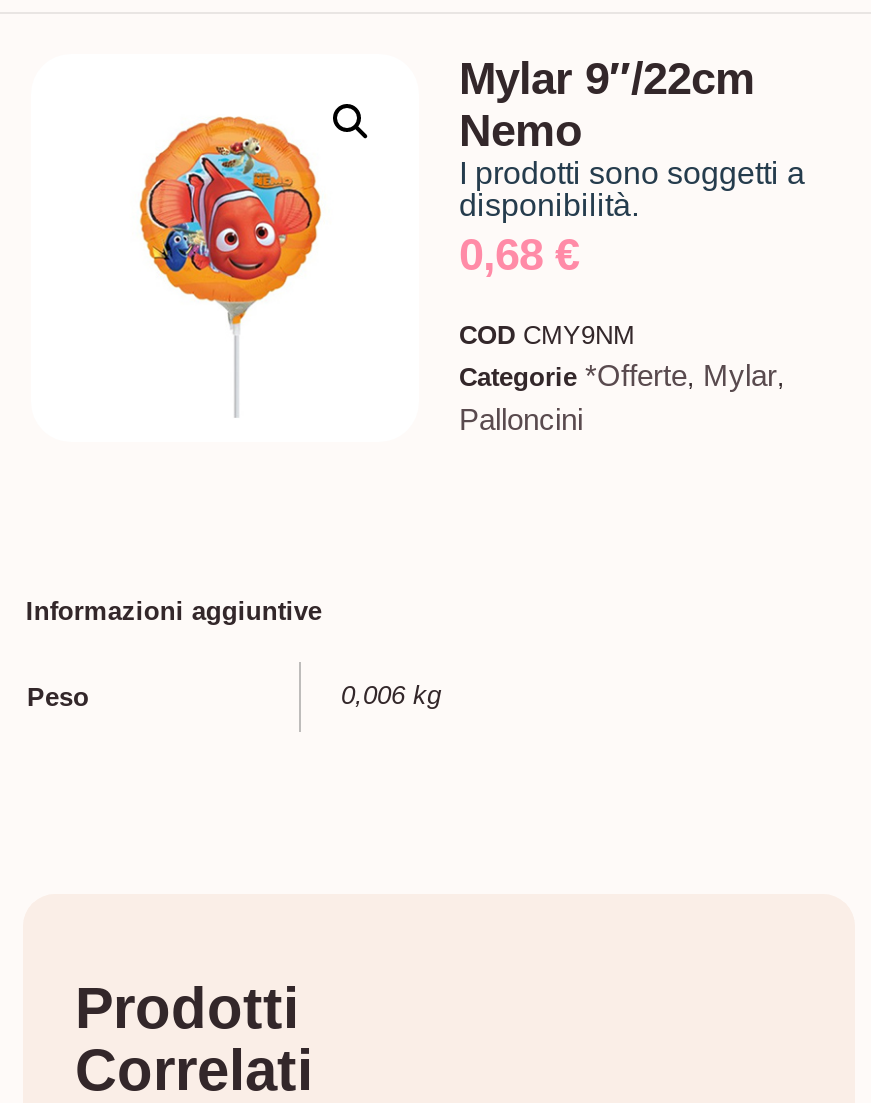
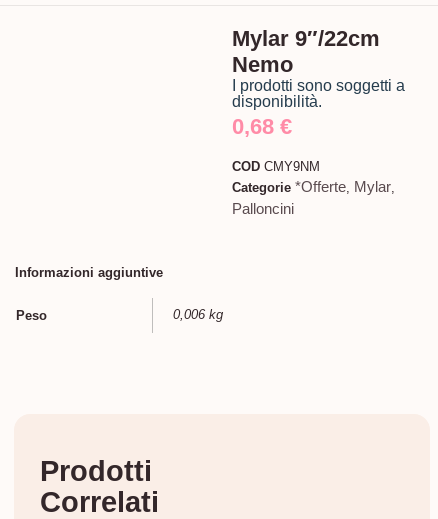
- [image]
